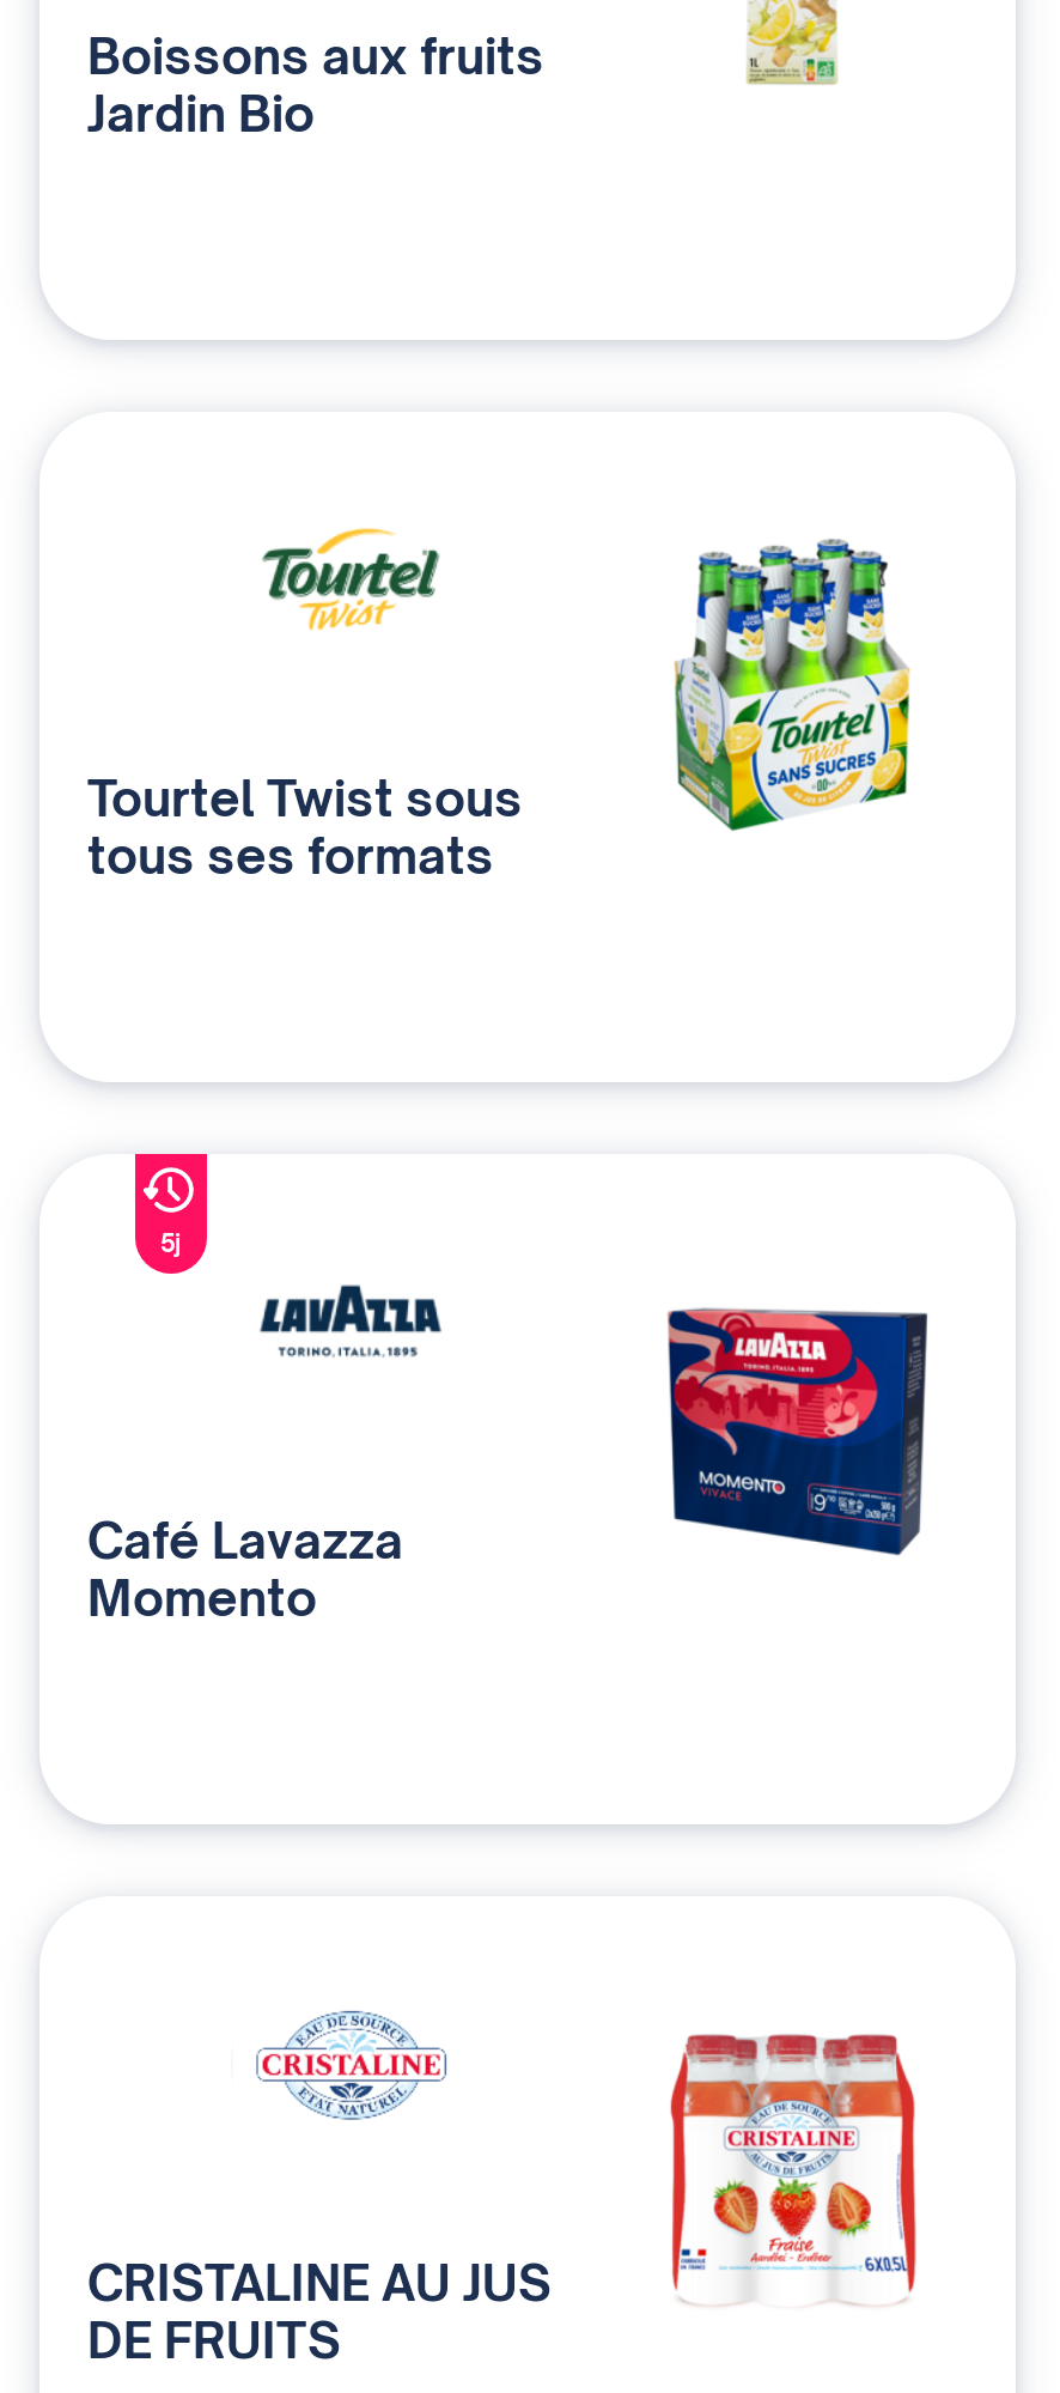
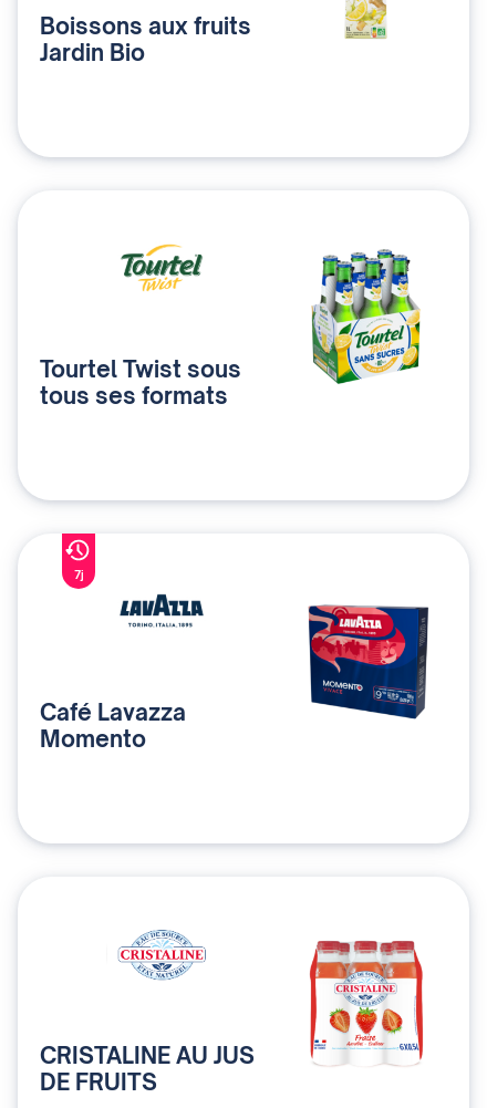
- 5j
+ 7j
